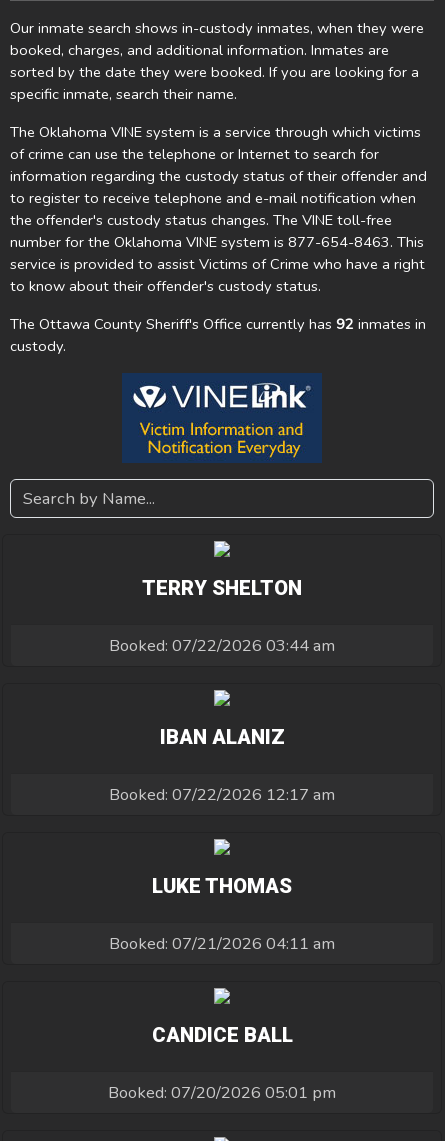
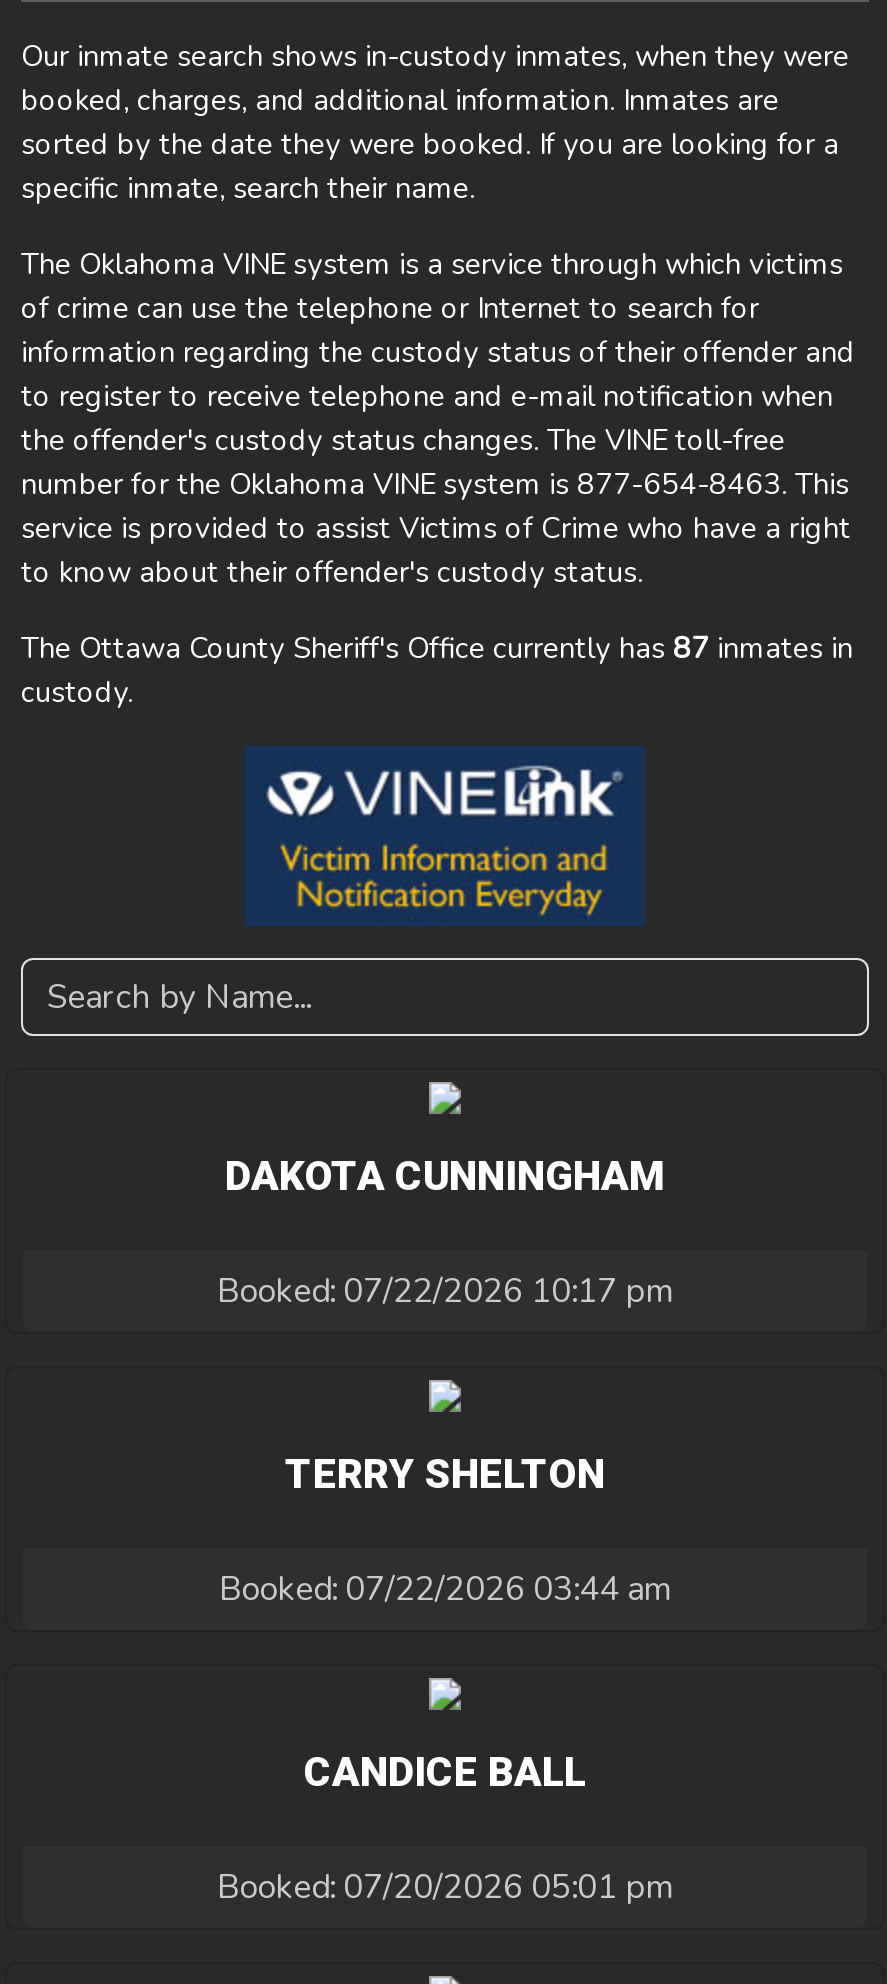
- The Ottawa County Sheriff's Office currently has 92 inmates in
+ The Ottawa County Sheriff's Office currently has 87 inmates in

+ DAKOTA CUNNINGHAM
+ Booked: 07/22/2026 10:17 pm

moved down: TERRY SHELTON | Booked: 07/22/2026 03:44 am

- IBAN ALANIZ
- Booked: 07/22/2026 12:17 am

- LUKE THOMAS
- Booked: 07/21/2026 04:11 am
